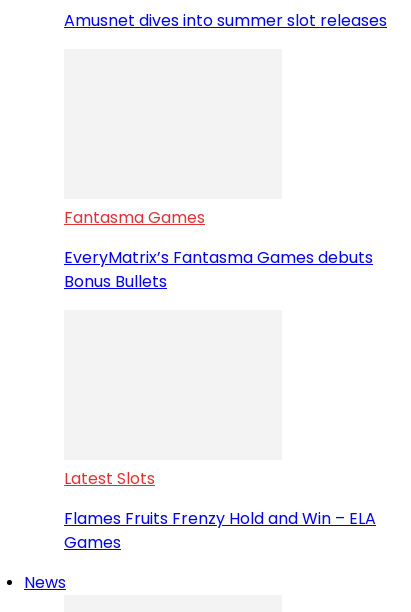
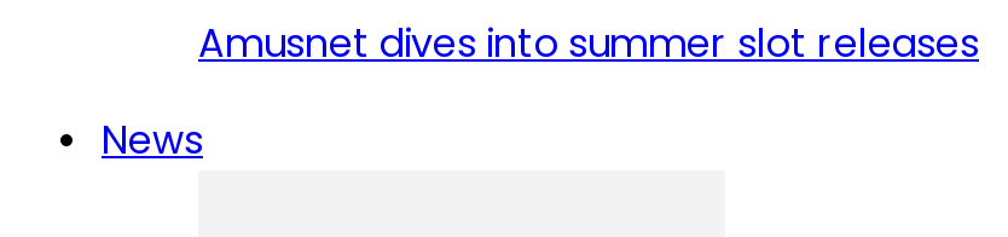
- Fantasma Games
- EveryMatrix’s Fantasma Games debuts
- Bonus Bullets

- Latest Slots
- Flames Fruits Frenzy Hold and Win – ELA
- Games
